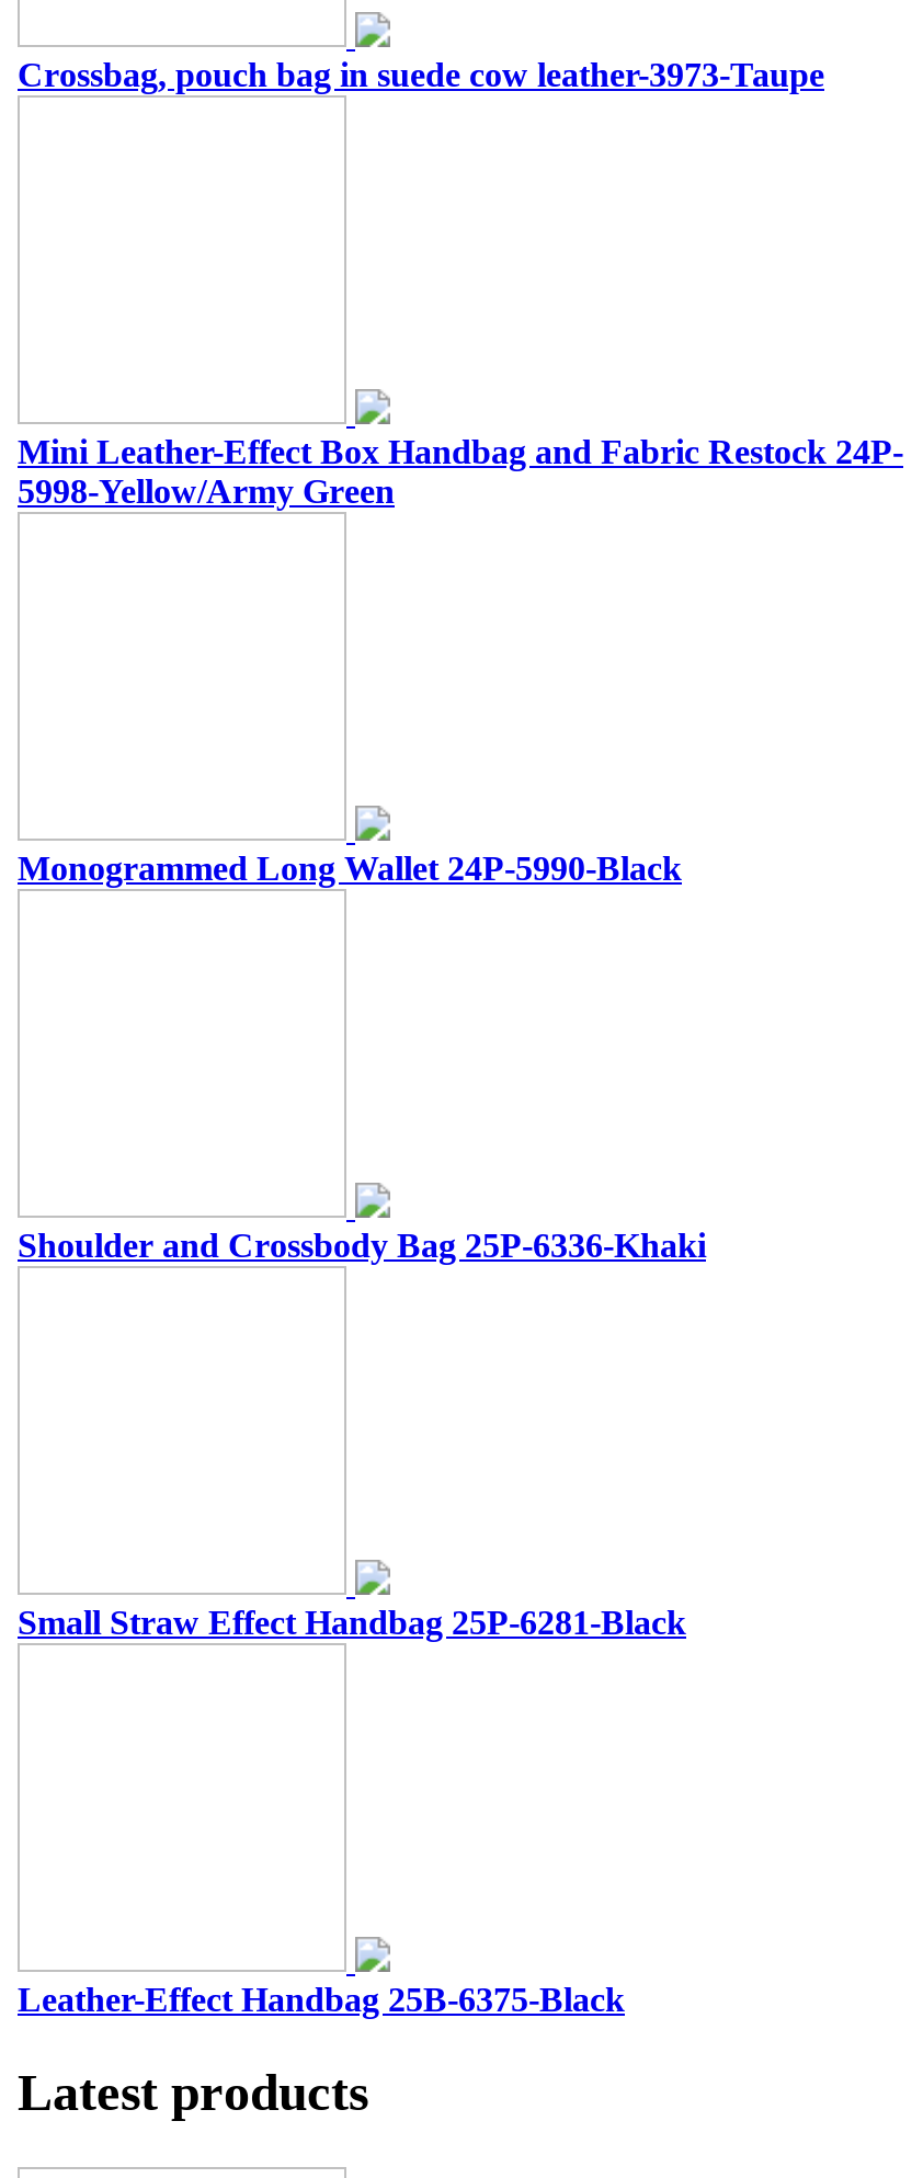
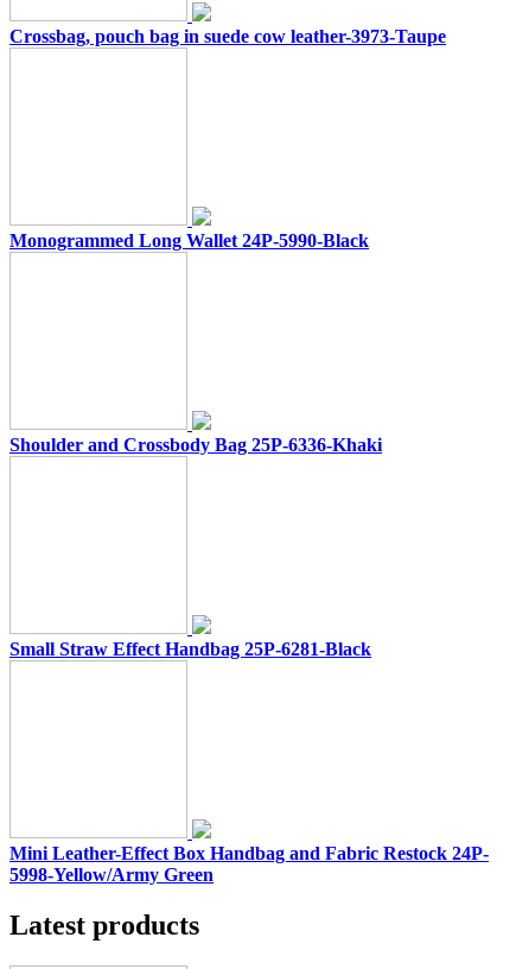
moved down: Mini Leather-Effect Box Handbag and Fabric Restock 24P- | 5998-Yellow/Army Green

moved up: Monogrammed Long Wallet 24P-5990-Black | Shoulder and Crossbody Bag 25P-6336-Khaki | Small Straw Effect Handbag 25P-6281-Black

- Leather-Effect Handbag 25B-6375-Black
